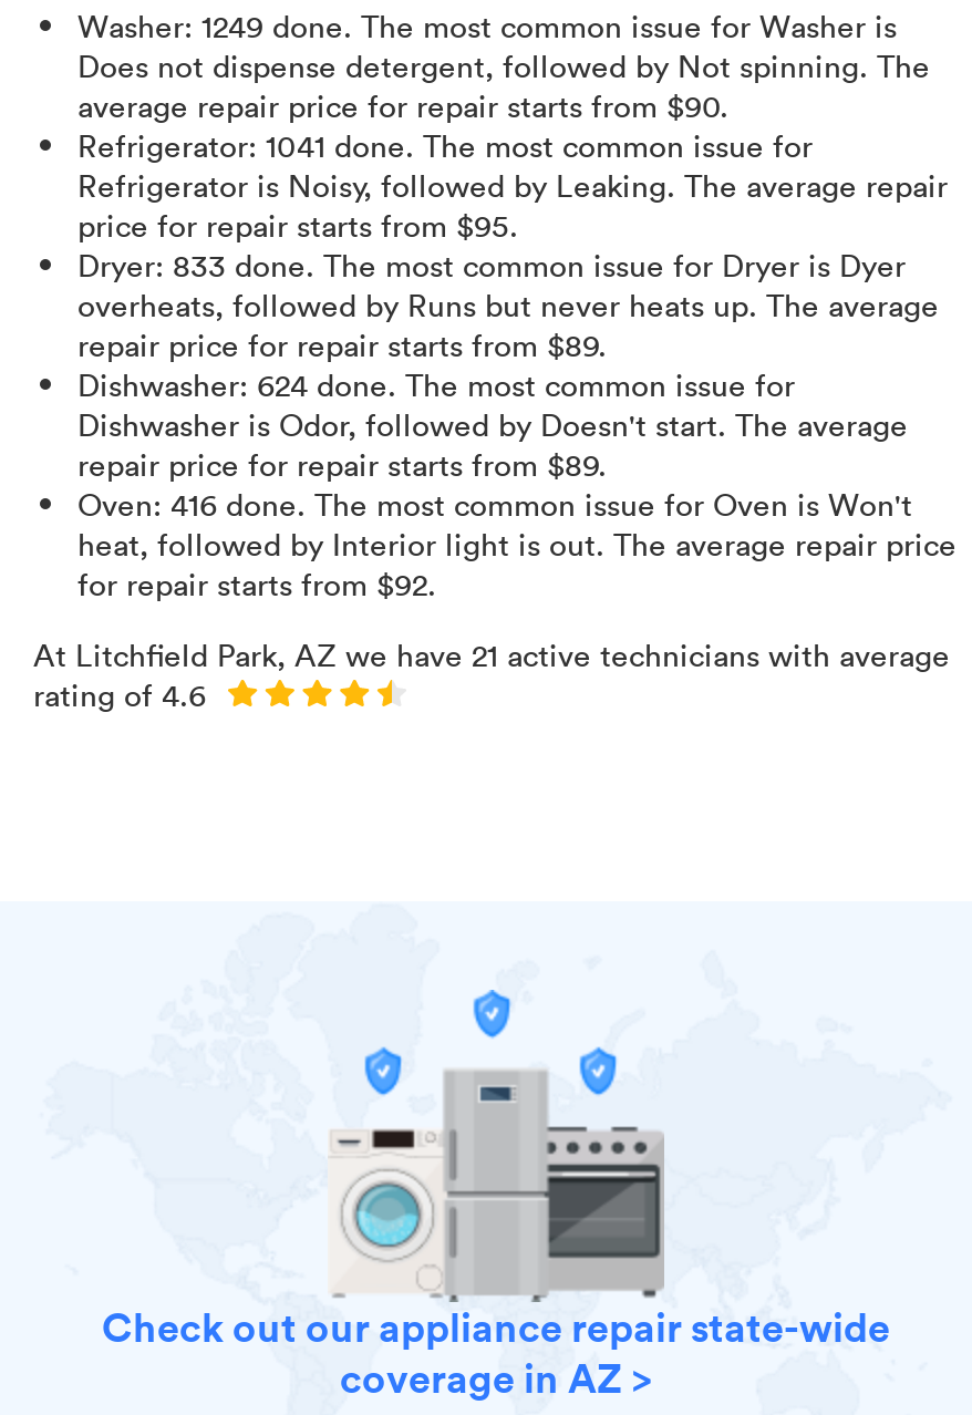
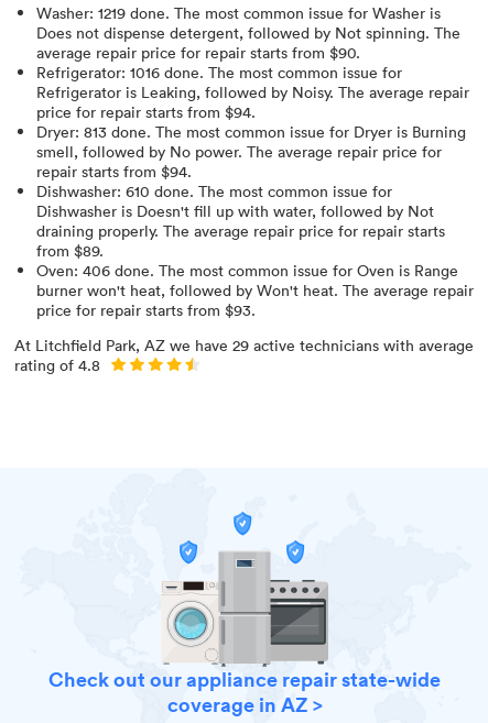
- Washer: 1249 done. The most common issue for Washer is
+ Washer: 1219 done. The most common issue for Washer is

- Refrigerator: 1041 done. The most common issue for
- Refrigerator is Noisy, followed by Leaking. The average repair
- price for repair starts from $95.
- Dryer: 833 done. The most common issue for Dryer is Dyer
- overheats, followed by Runs but never heats up. The average
- repair price for repair starts from $89.
- Dishwasher: 624 done. The most common issue for
- Dishwasher is Odor, followed by Doesn't start. The average
- repair price for repair starts from $89.
- Oven: 416 done. The most common issue for Oven is Won't
- heat, followed by Interior light is out. The average repair price
- for repair starts from $92.
+ Refrigerator: 1016 done. The most common issue for
+ Refrigerator is Leaking, followed by Noisy. The average repair
+ price for repair starts from $94.
+ Dryer: 813 done. The most common issue for Dryer is Burning
+ smell, followed by No power. The average repair price for
+ repair starts from $94.
+ Dishwasher: 610 done. The most common issue for
+ Dishwasher is Doesn't fill up with water, followed by Not
+ draining properly. The average repair price for repair starts
+ from $89.
+ Oven: 406 done. The most common issue for Oven is Range
+ burner won't heat, followed by Won't heat. The average repair
+ price for repair starts from $93.

- At Litchfield Park, AZ we have 21 active technicians with average
- rating of 4.6
+ At Litchfield Park, AZ we have 29 active technicians with average
+ rating of 4.8
